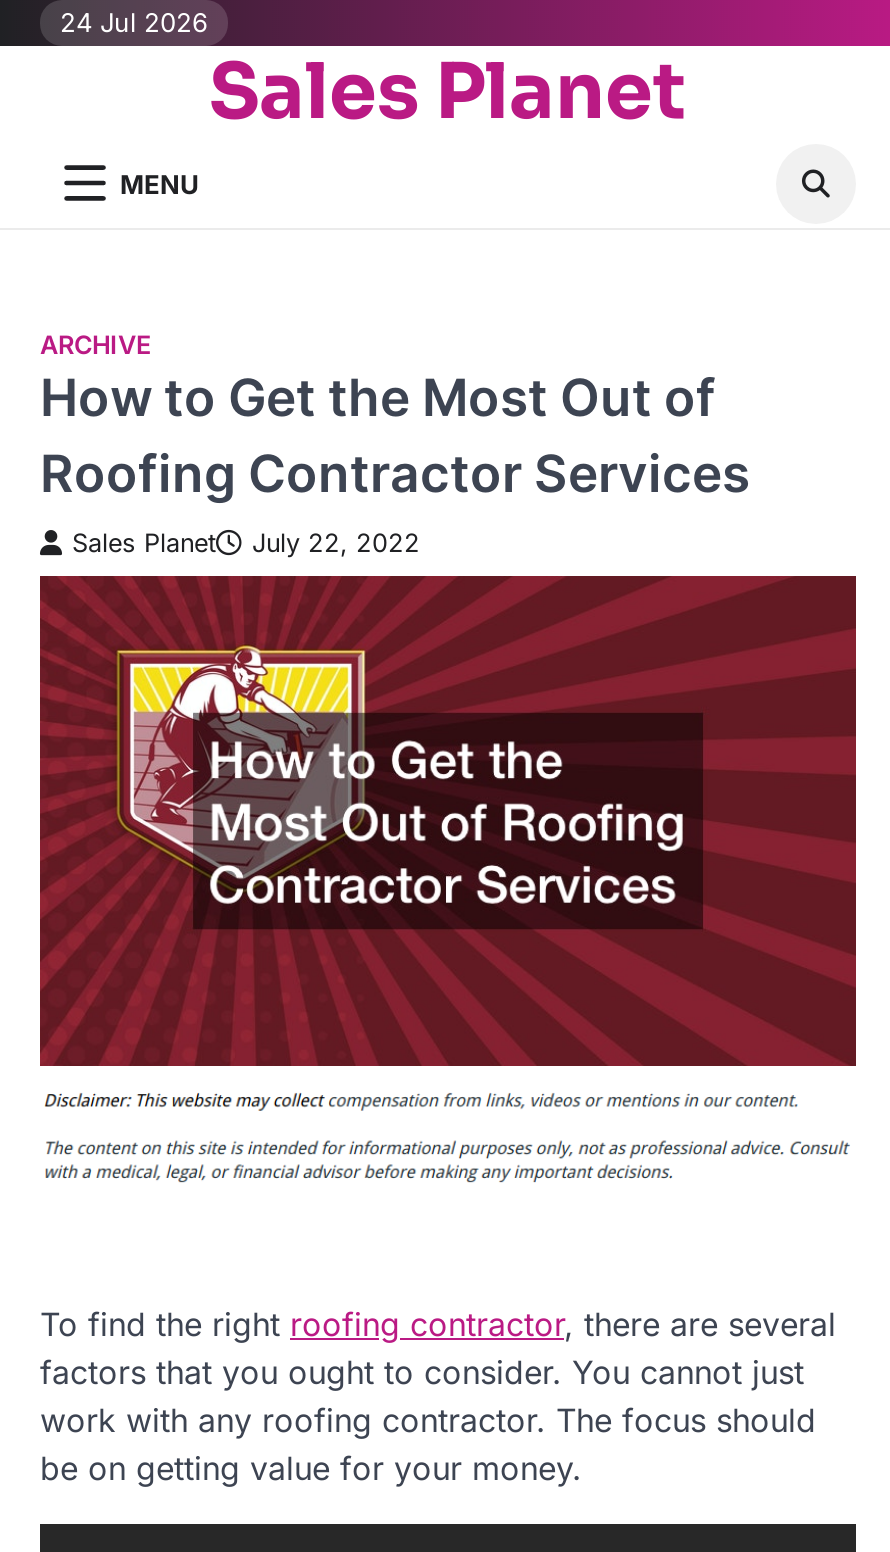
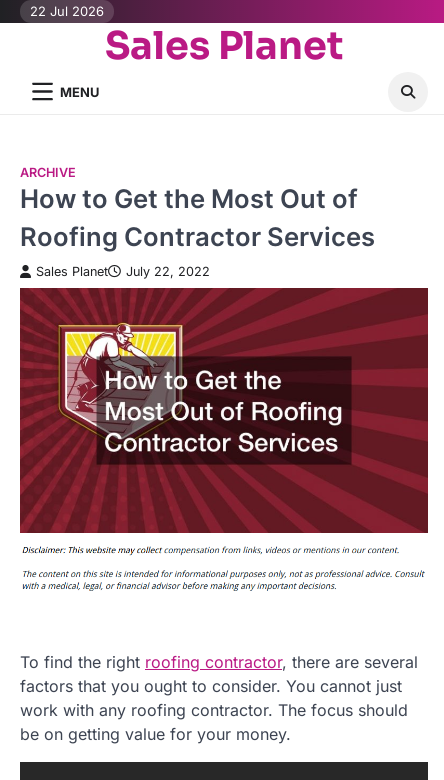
- 24 Jul 2026
+ 22 Jul 2026
